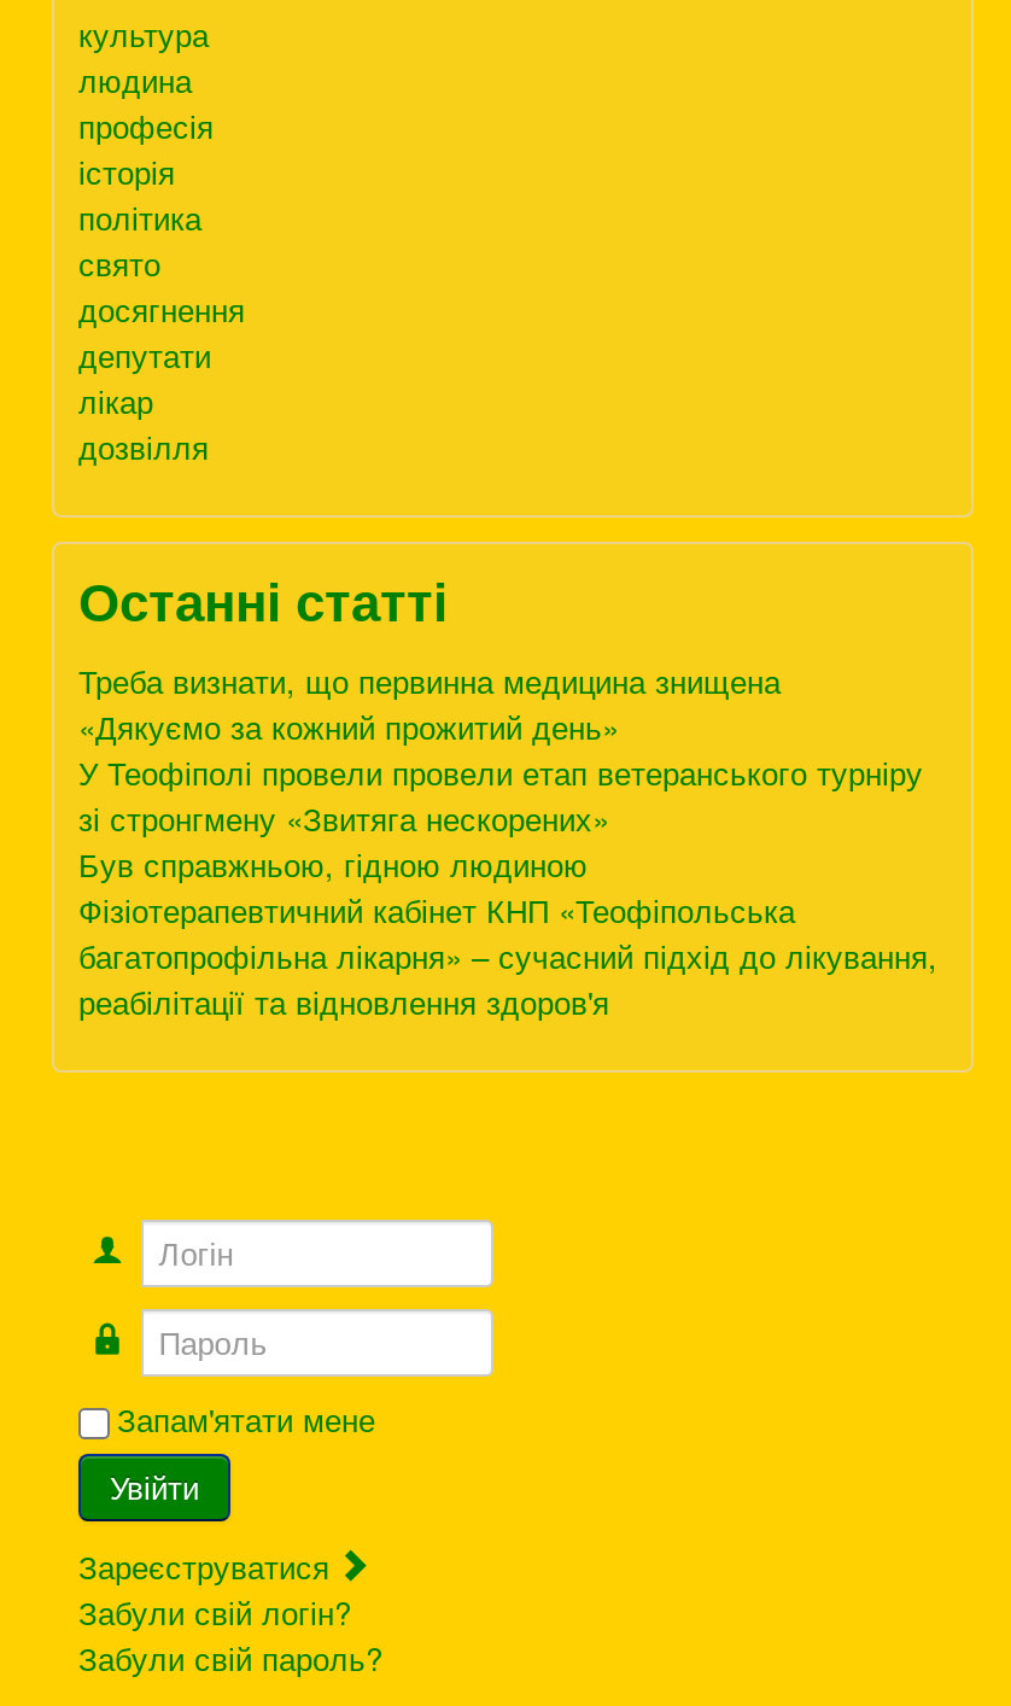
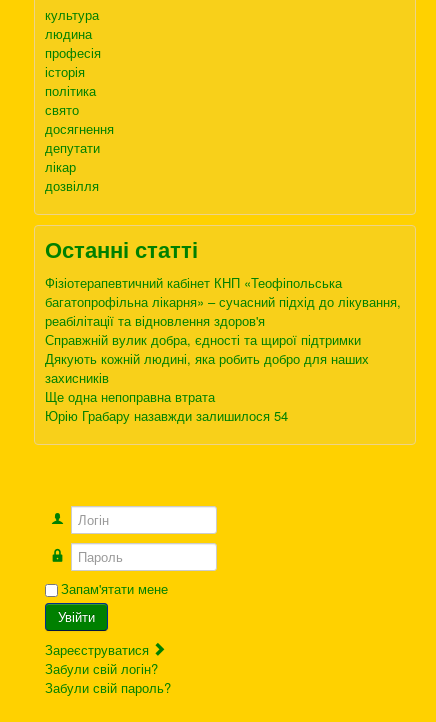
- Треба визнати, що первинна медицина знищена
- «Дякуємо за кожний прожитий день»
- У Теофіполі провели провели етап ветеранського турніру
- зі стронгмену «Звитяга нескорених»
- Був справжньою, гідною людиною

moved up: Фізіотерапевтичний кабінет КНП «Теофіпольська | багатопрофільна лікарня» – сучасний підхід до лікування, | реабілітації та відновлення здоров'я

+ Справжній вулик добра, єдності та щирої підтримки
+ Дякують кожній людині, яка робить добро для наших
+ захисників
+ Ще одна непоправна втрата
+ Юрію Грабару назавжди залишилося 54
